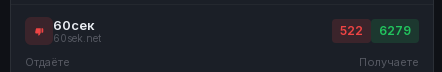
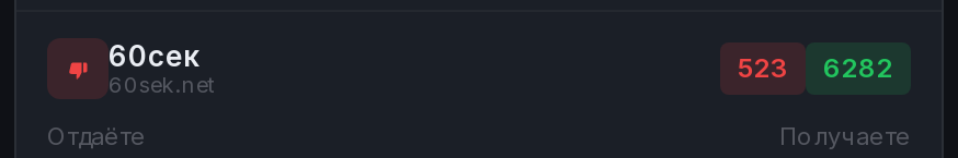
- 522
+ 523

- 6279
+ 6282
